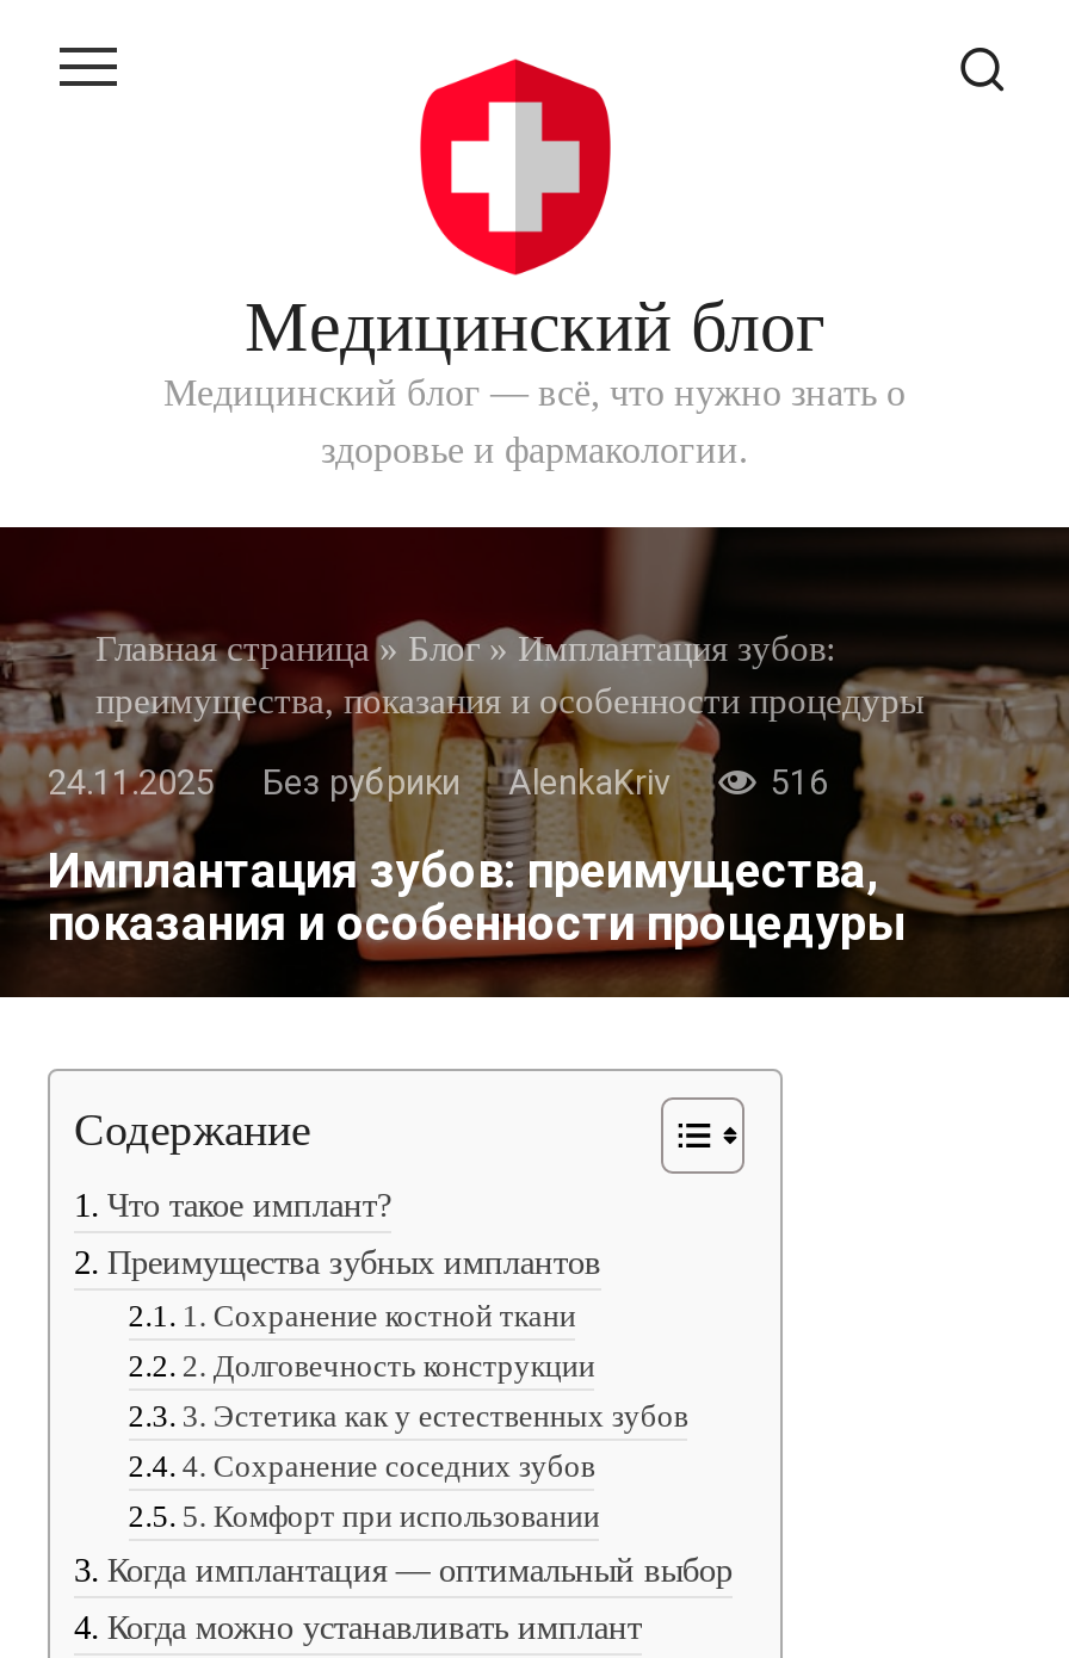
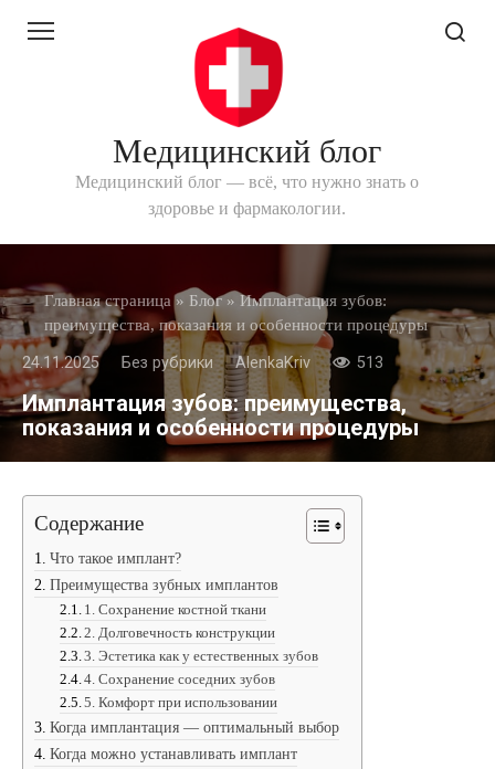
- 516
+ 513
